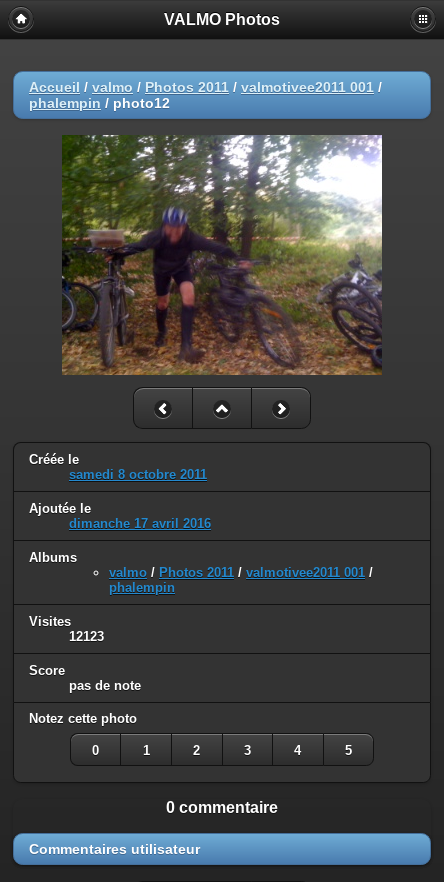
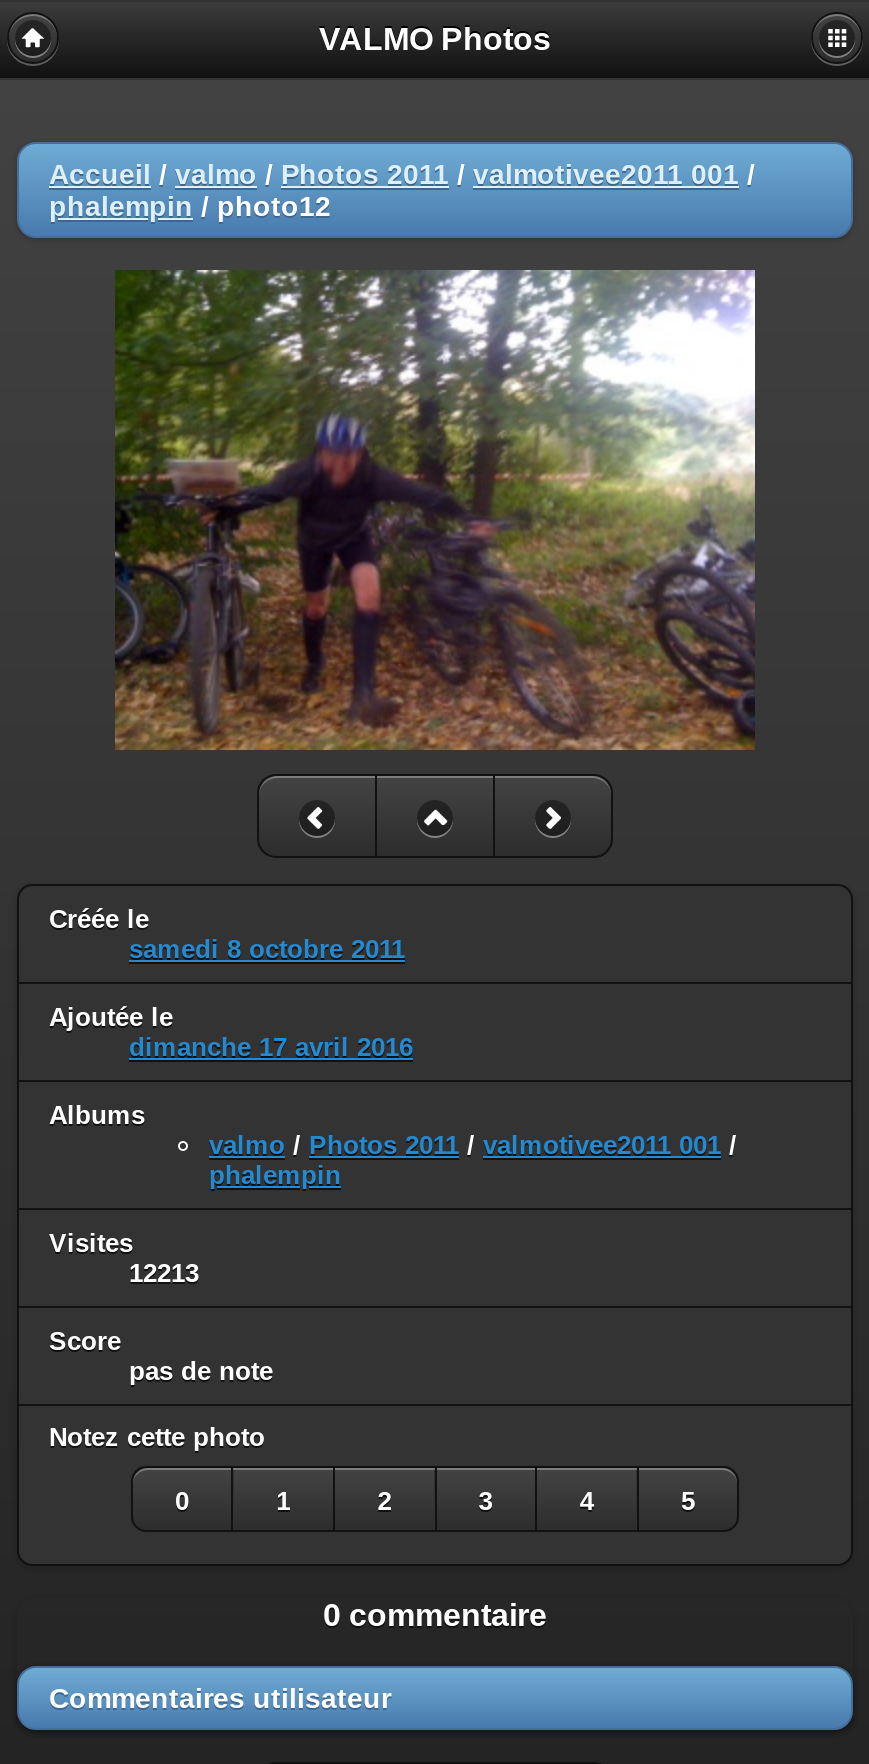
- 12123
+ 12213
